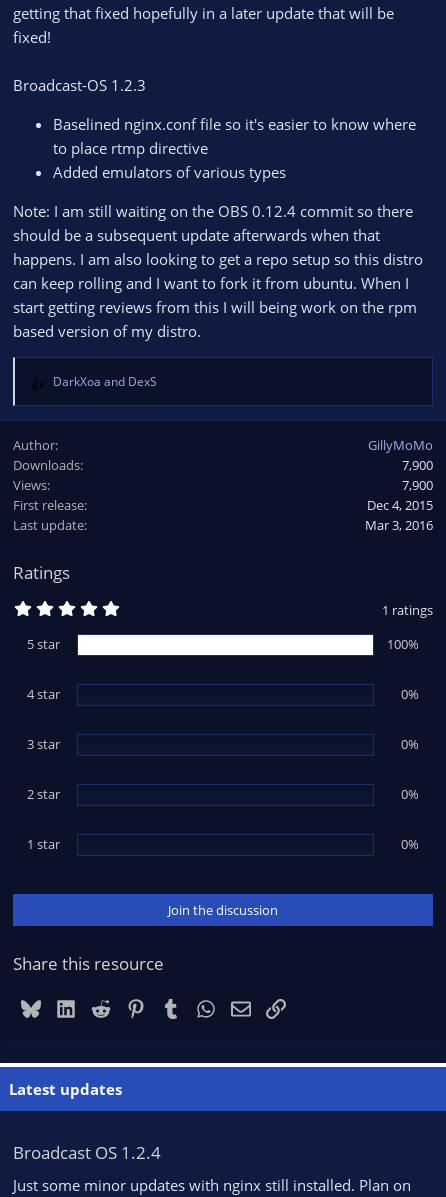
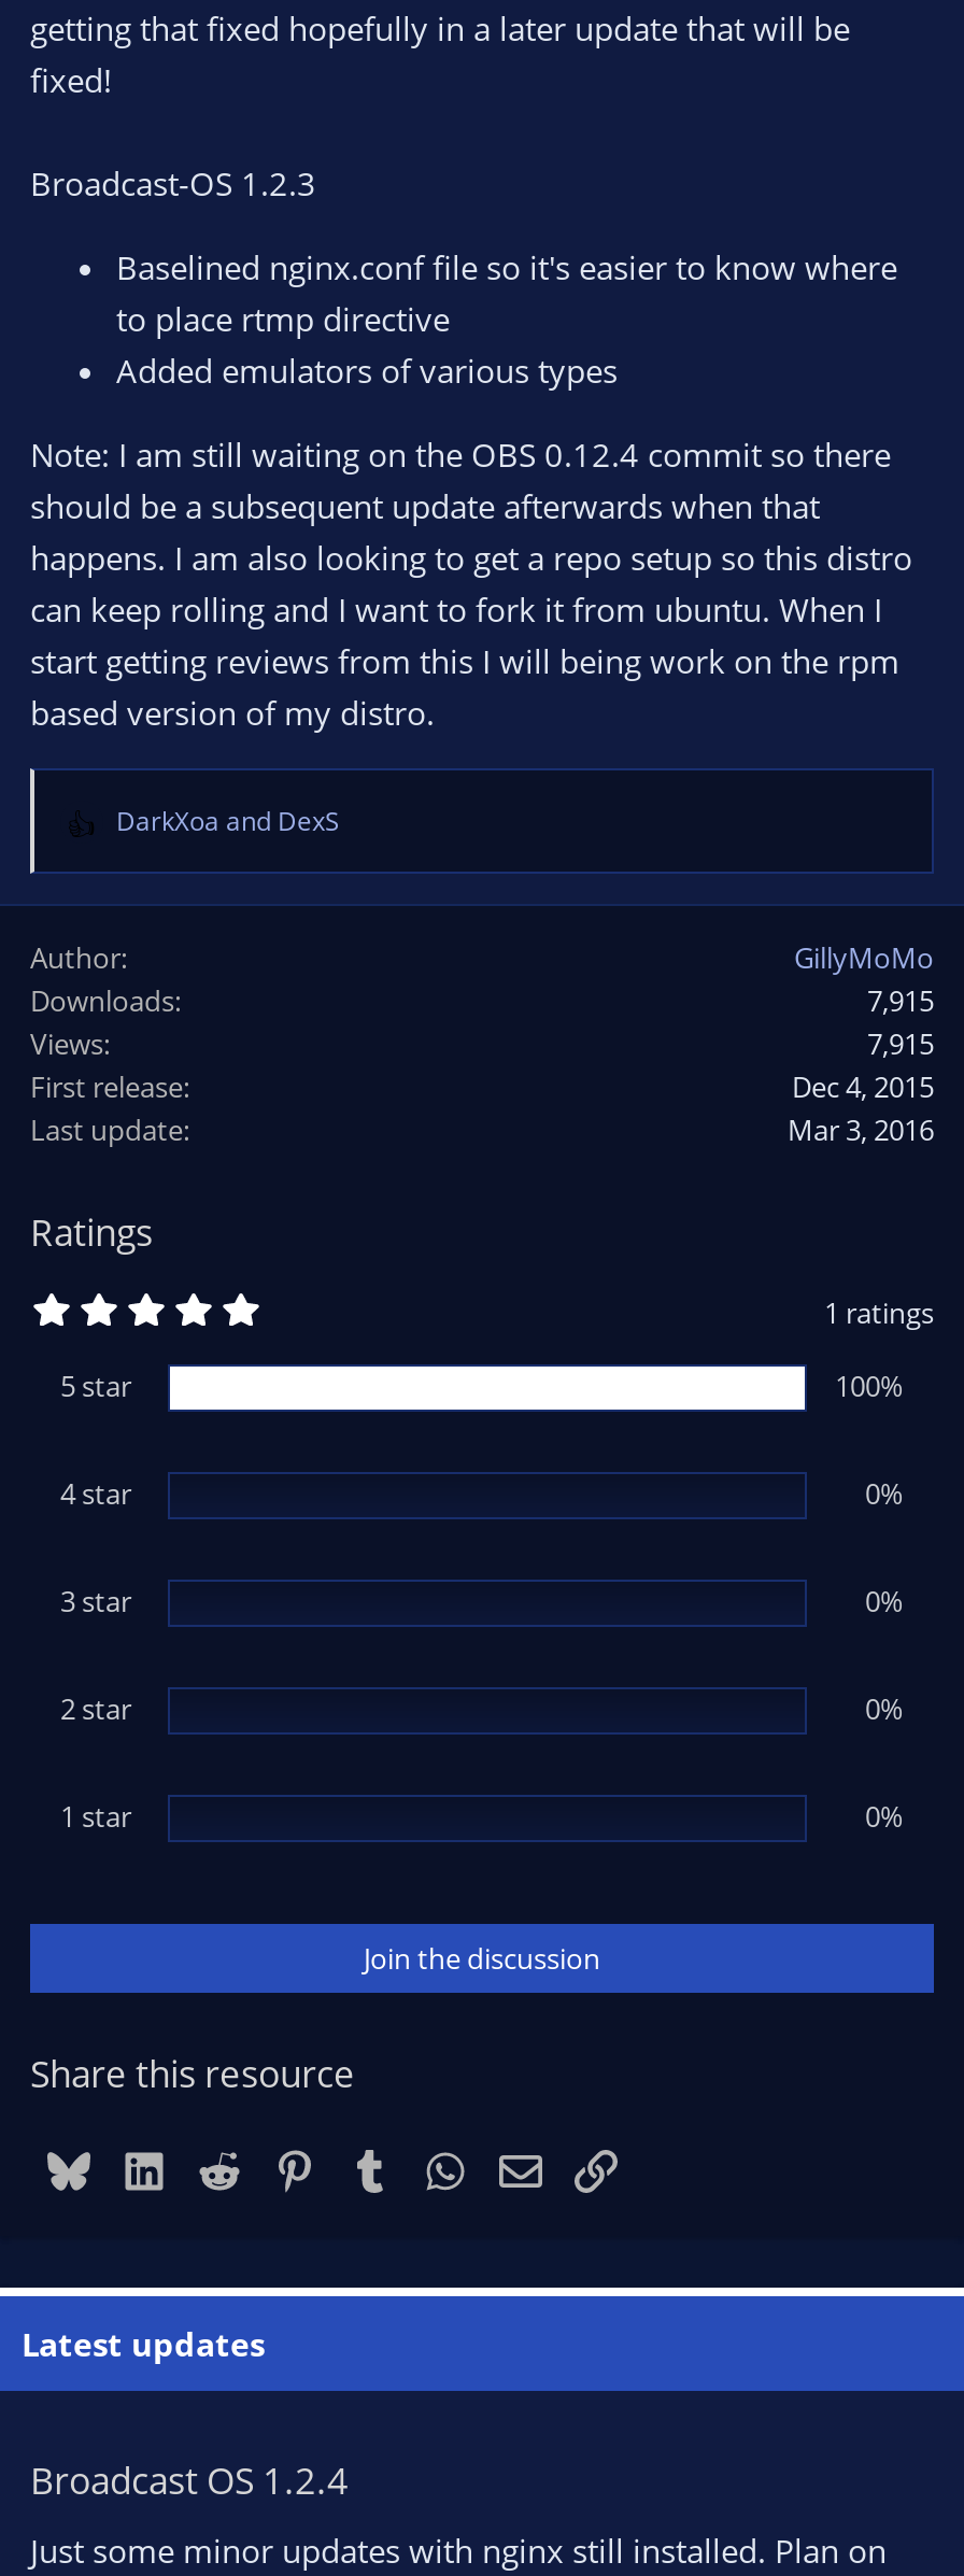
- 7,900
+ 7,915

- 7,900
+ 7,915
